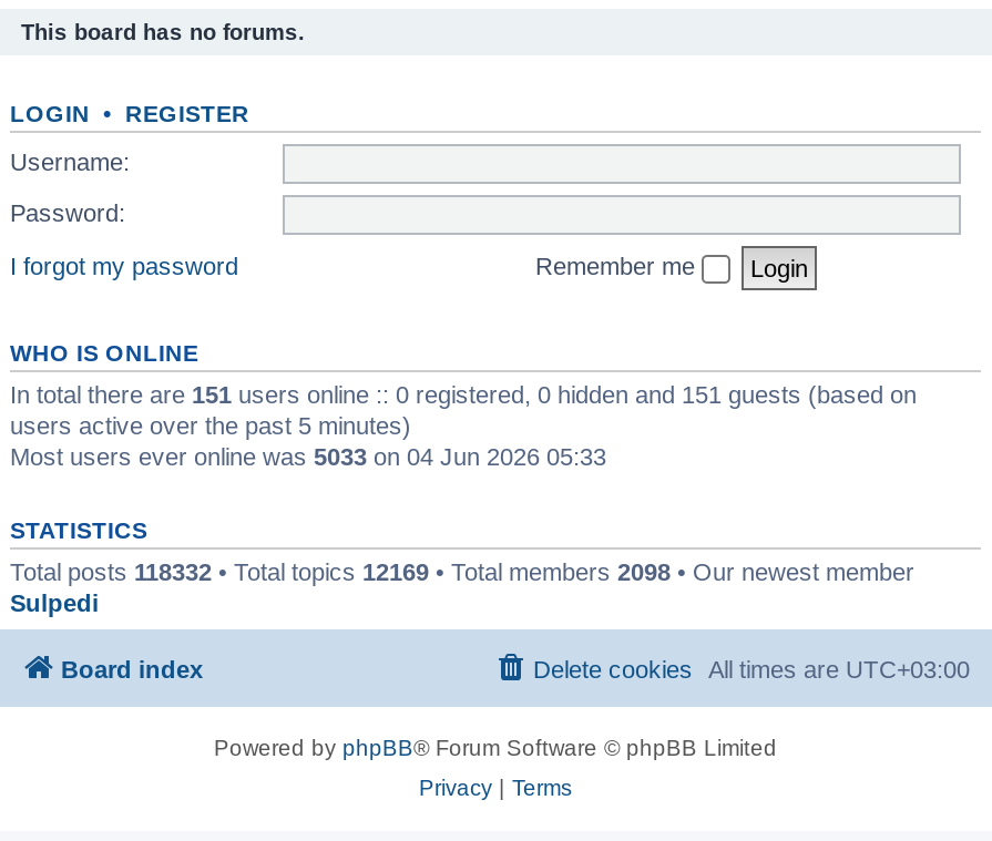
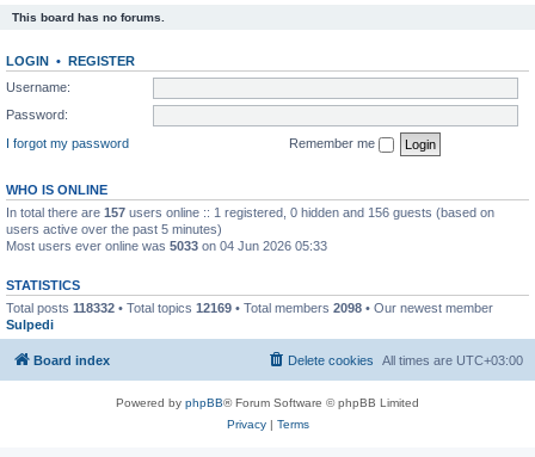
- In total there are 151 users online :: 0 registered, 0 hidden and 151 guests (based on
+ In total there are 157 users online :: 1 registered, 0 hidden and 156 guests (based on
